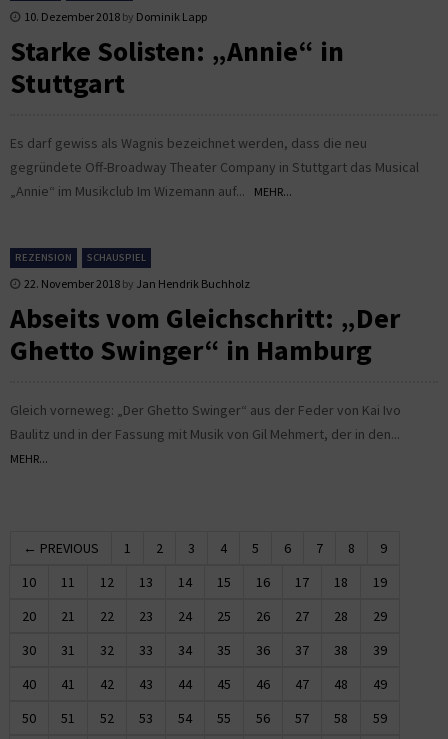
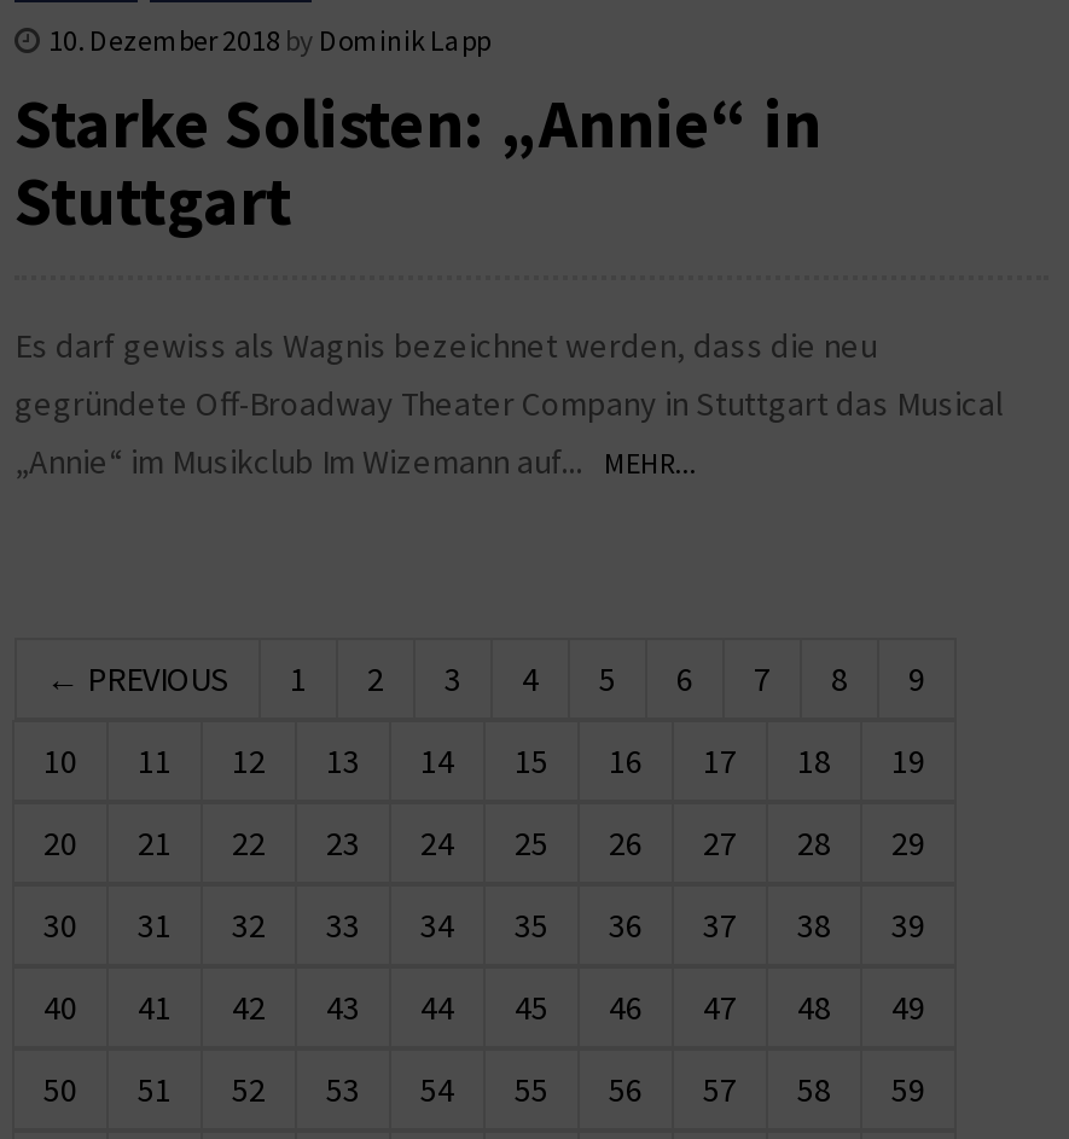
- REZENSION
- SCHAUSPIEL
- 22. November 2018 by Jan Hendrik Buchholz
- Abseits vom Gleichschritt: „Der
- Ghetto Swinger“ in Hamburg
- Gleich vorneweg: „Der Ghetto Swinger“ aus der Feder von Kai Ivo
- Baulitz und in der Fassung mit Musik von Gil Mehmert, der in den...
- MEHR...
